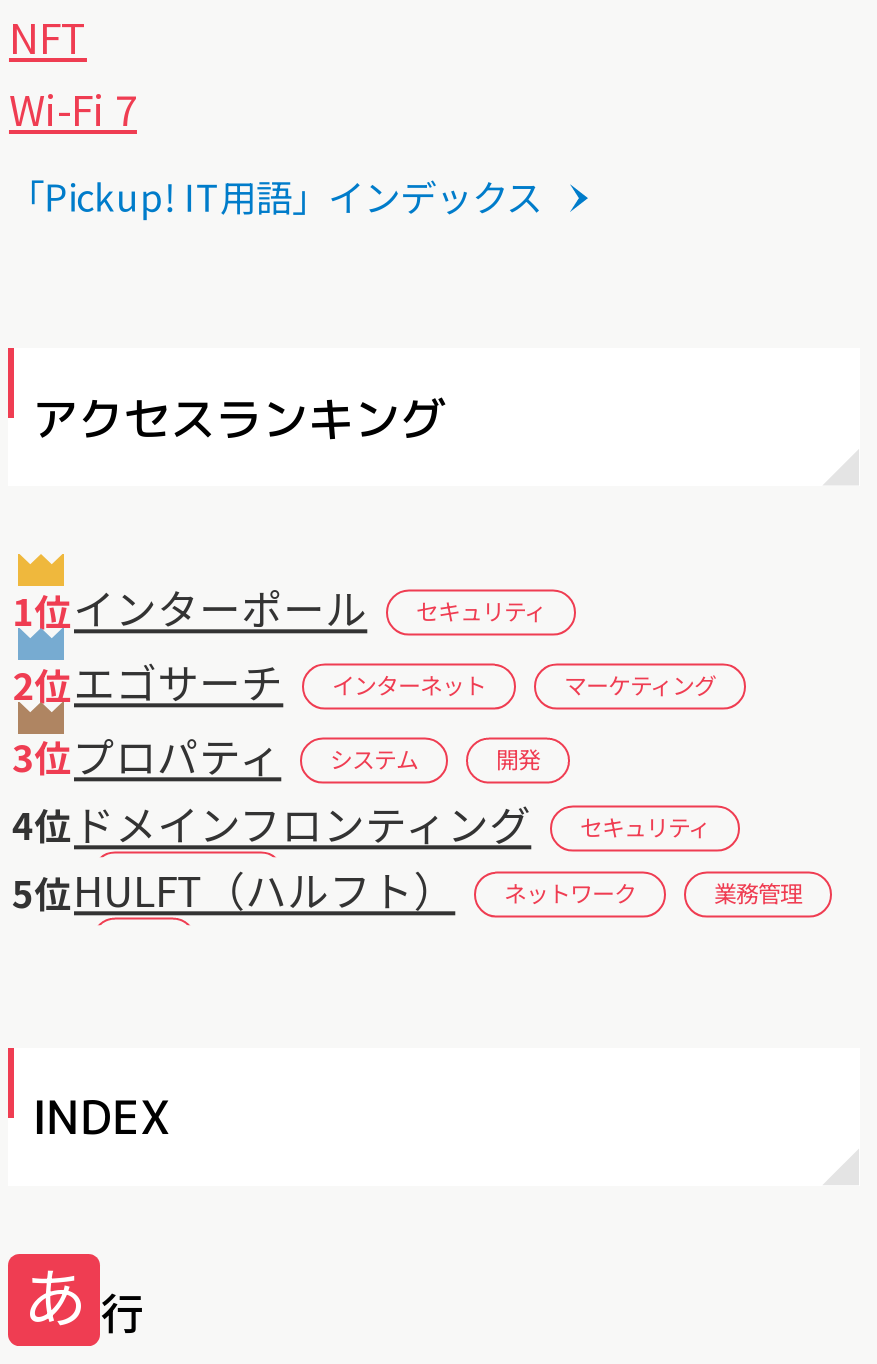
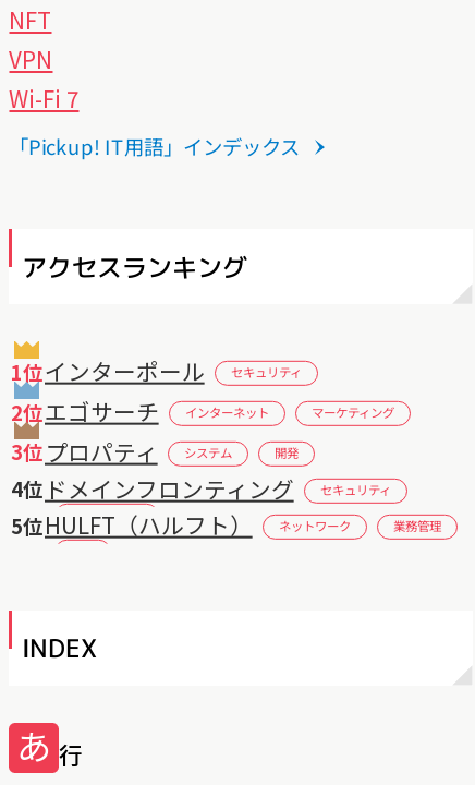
+ VPN
